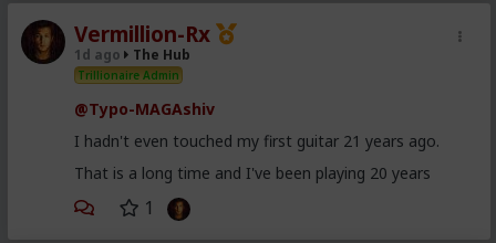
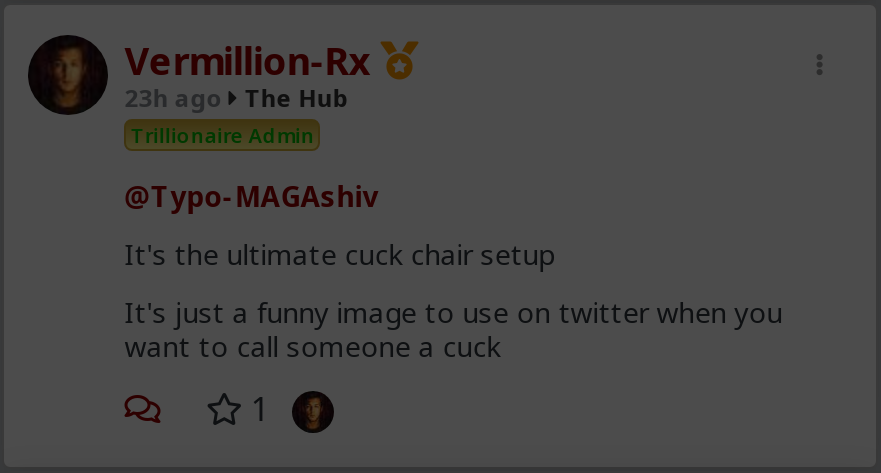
- 1d ago The Hub
+ 23h ago The Hub

- I hadn't even touched my first guitar 21 years ago.
+ It's the ultimate cuck chair setup

- That is a long time and I've been playing 20 years
+ It's just a funny image to use on twitter when you
+ want to call someone a cuck
